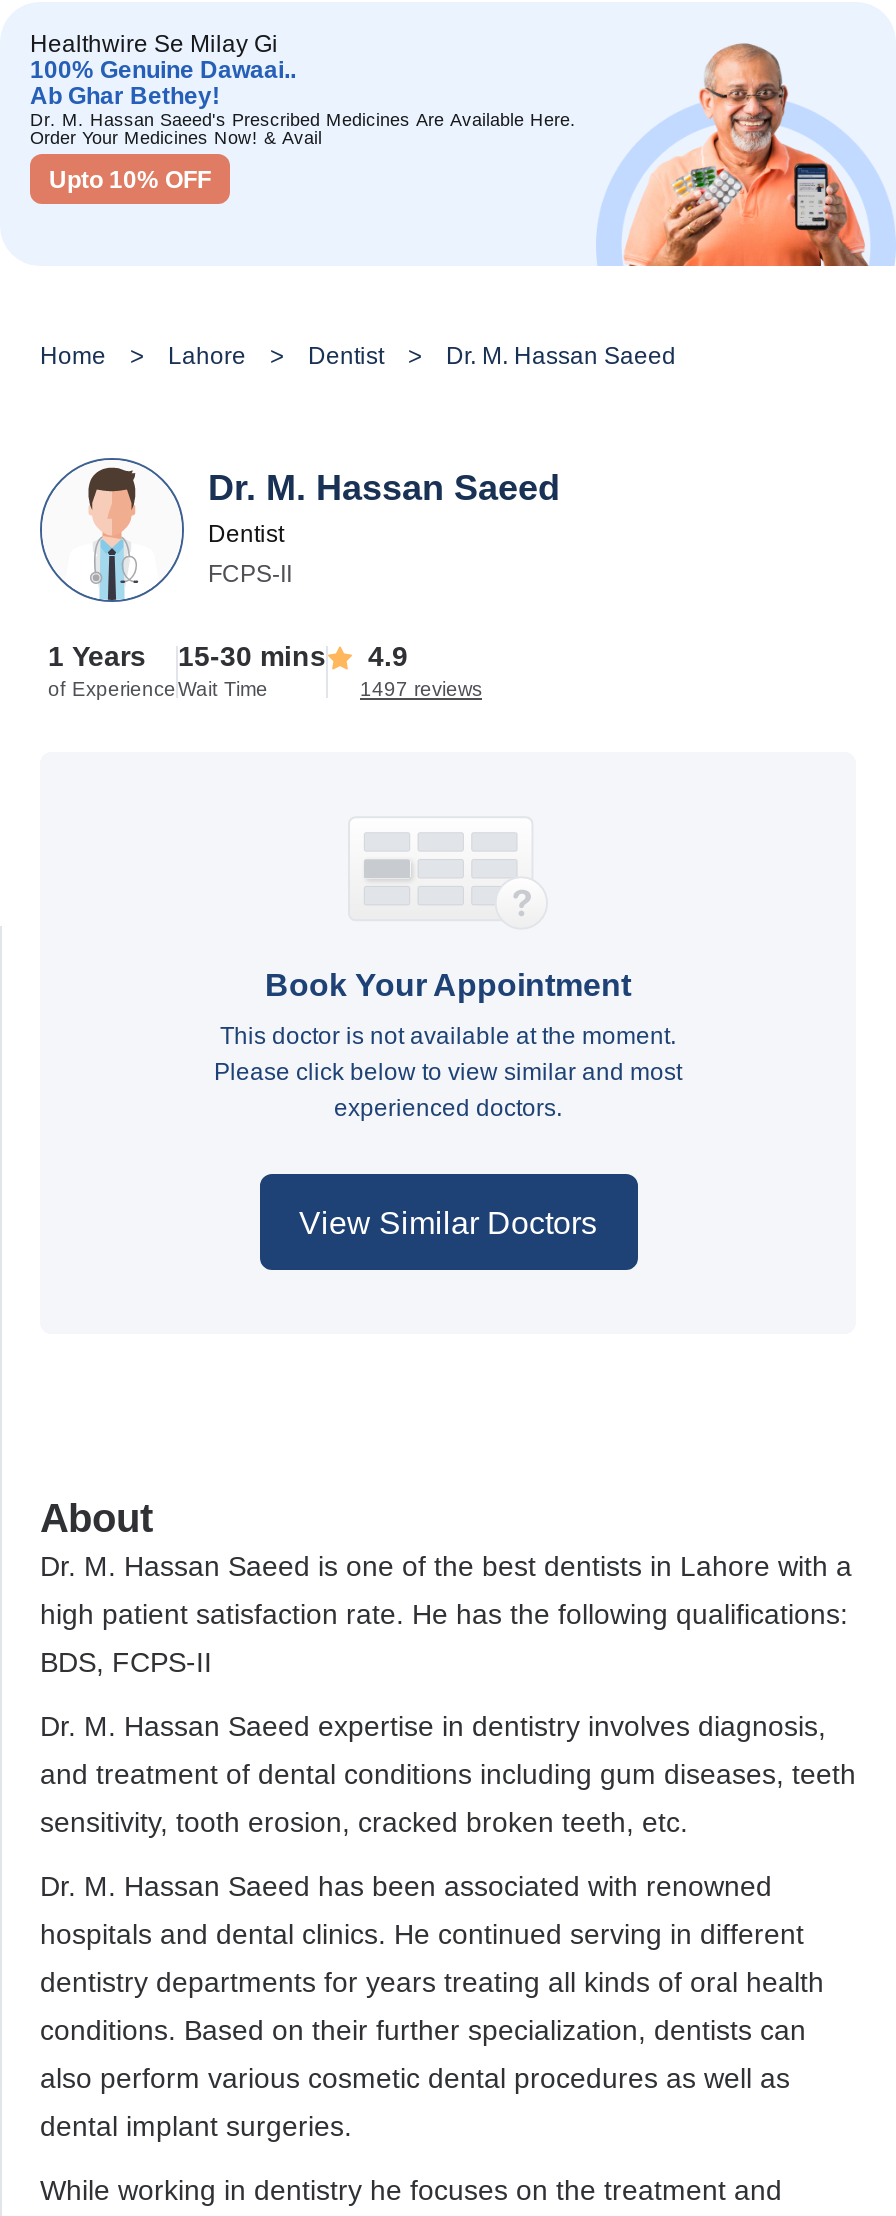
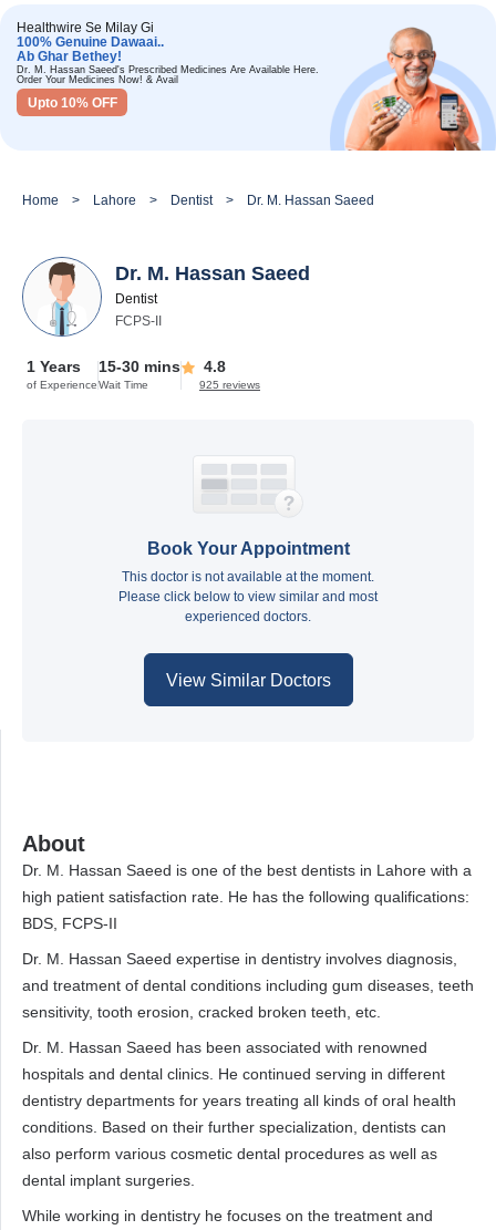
- 1 Years 15-30 mins 4.9
+ 1 Years 15-30 mins 4.8

- 1497 reviews
+ 925 reviews
